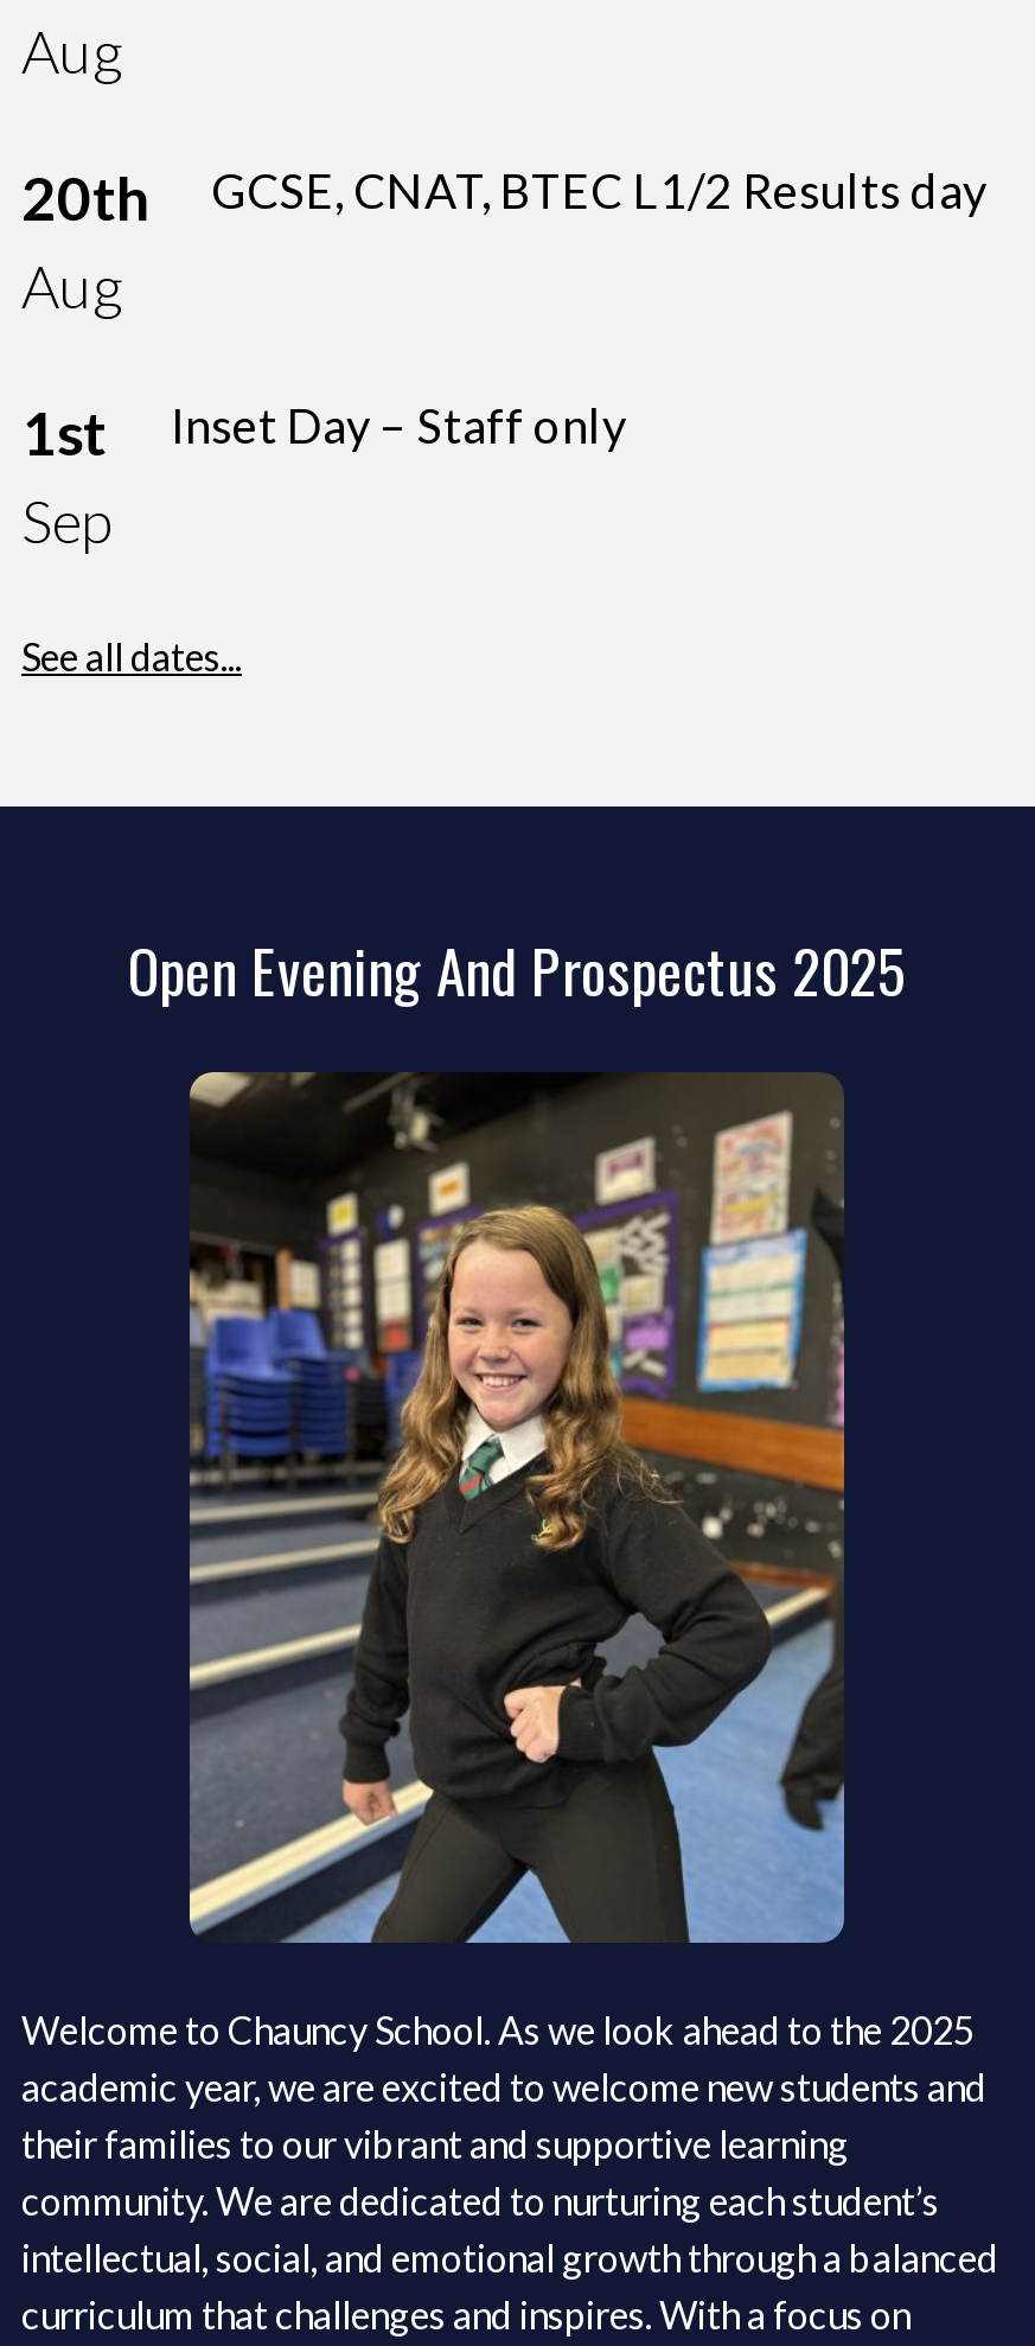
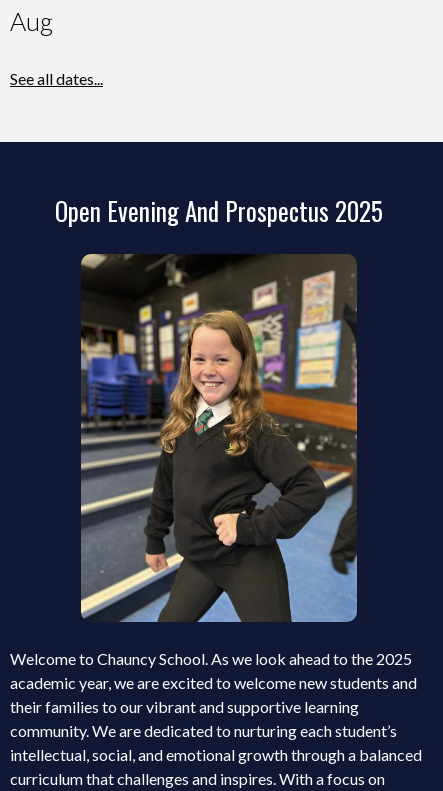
- 20th
- Aug

- GCSE, CNAT, BTEC L1/2 Results day
- 1st
- Sep

- Inset Day – Staff only
